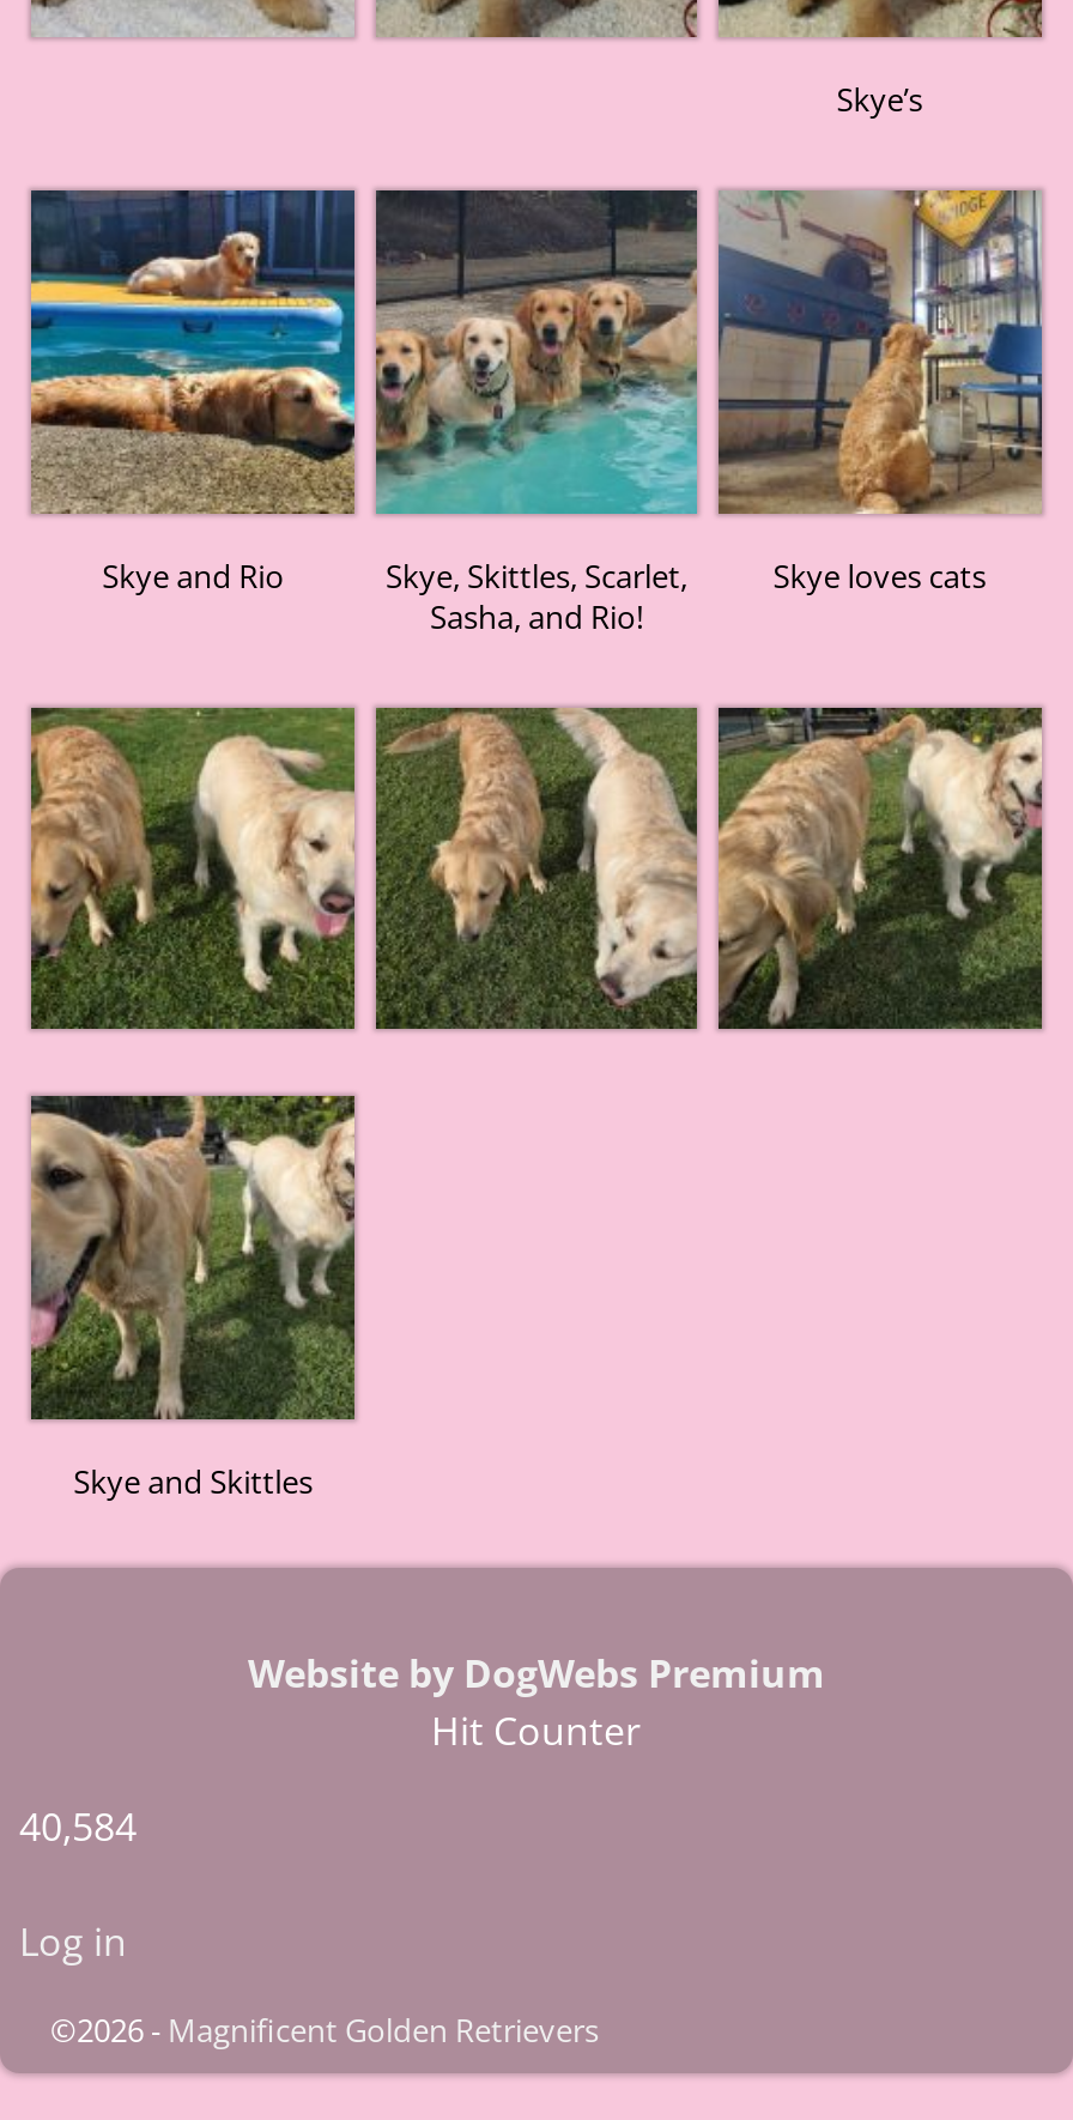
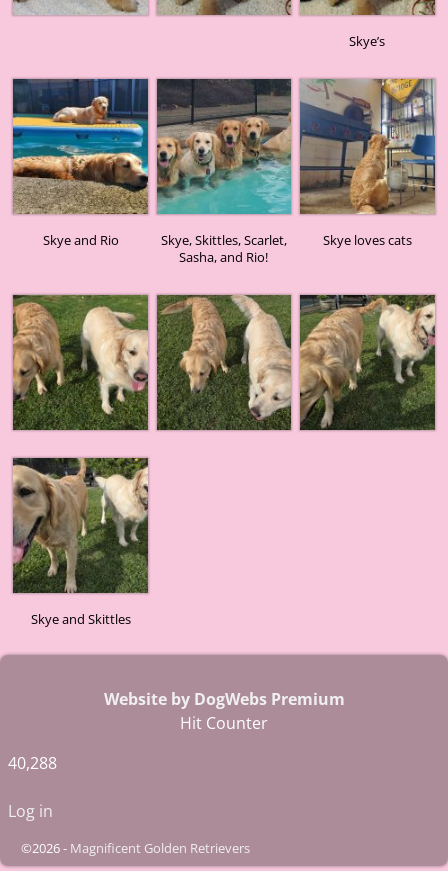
- 40,584
+ 40,288
